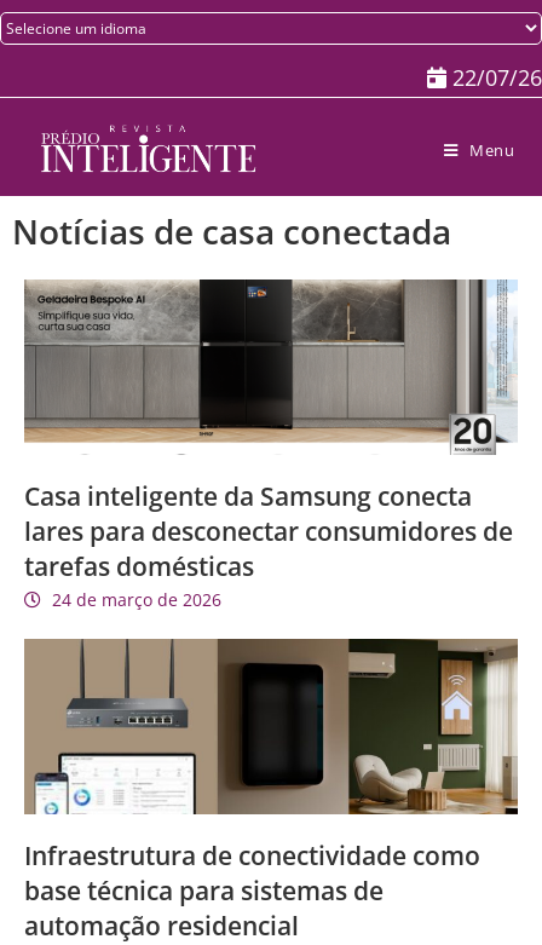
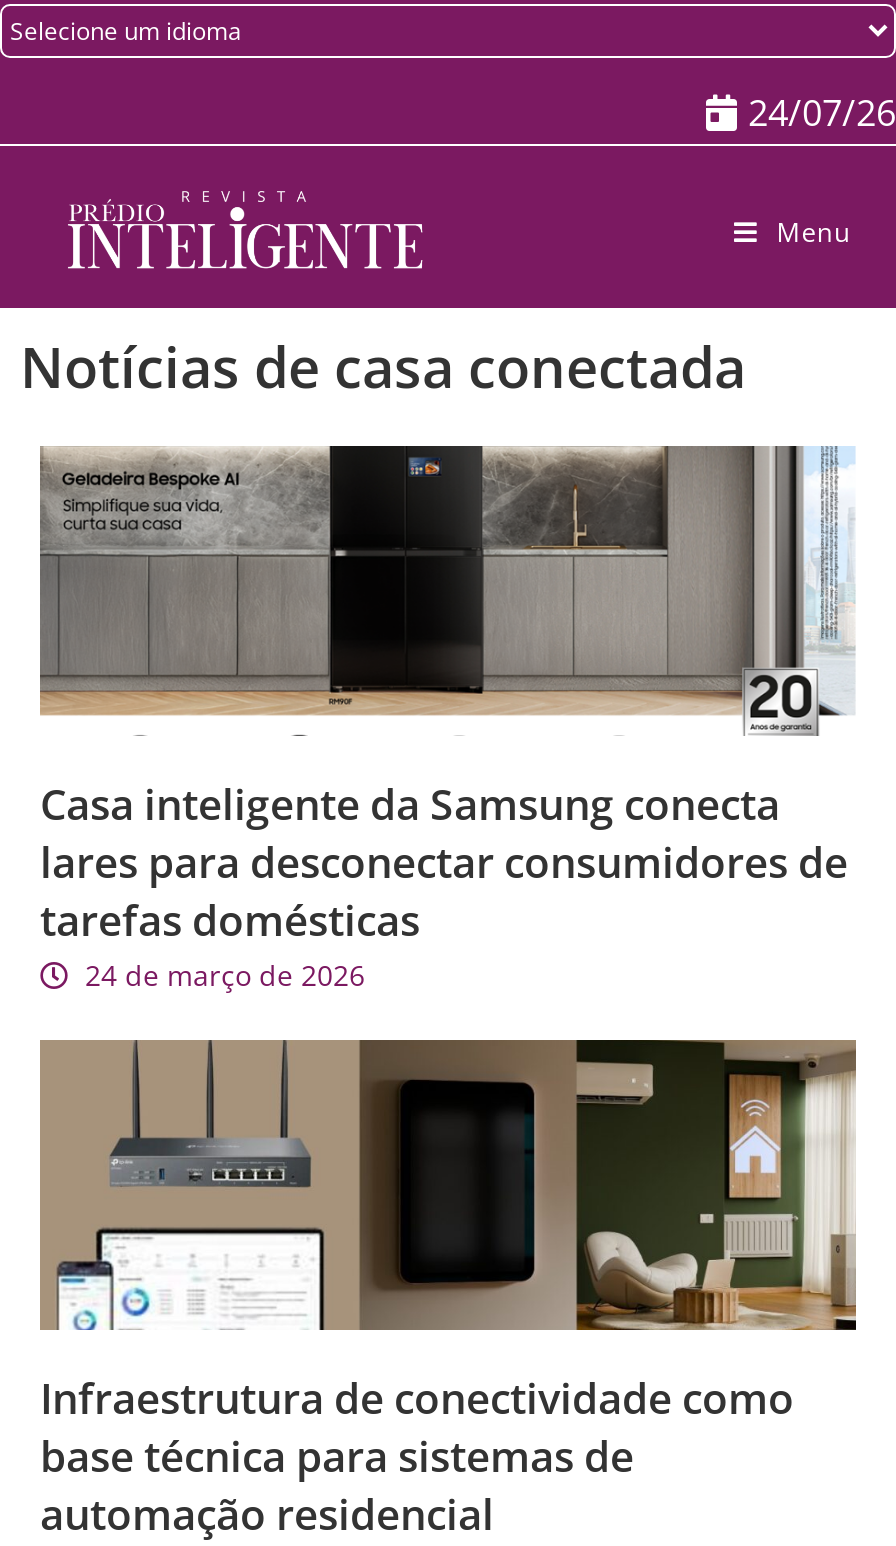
- 22/07/26
+ 24/07/26
